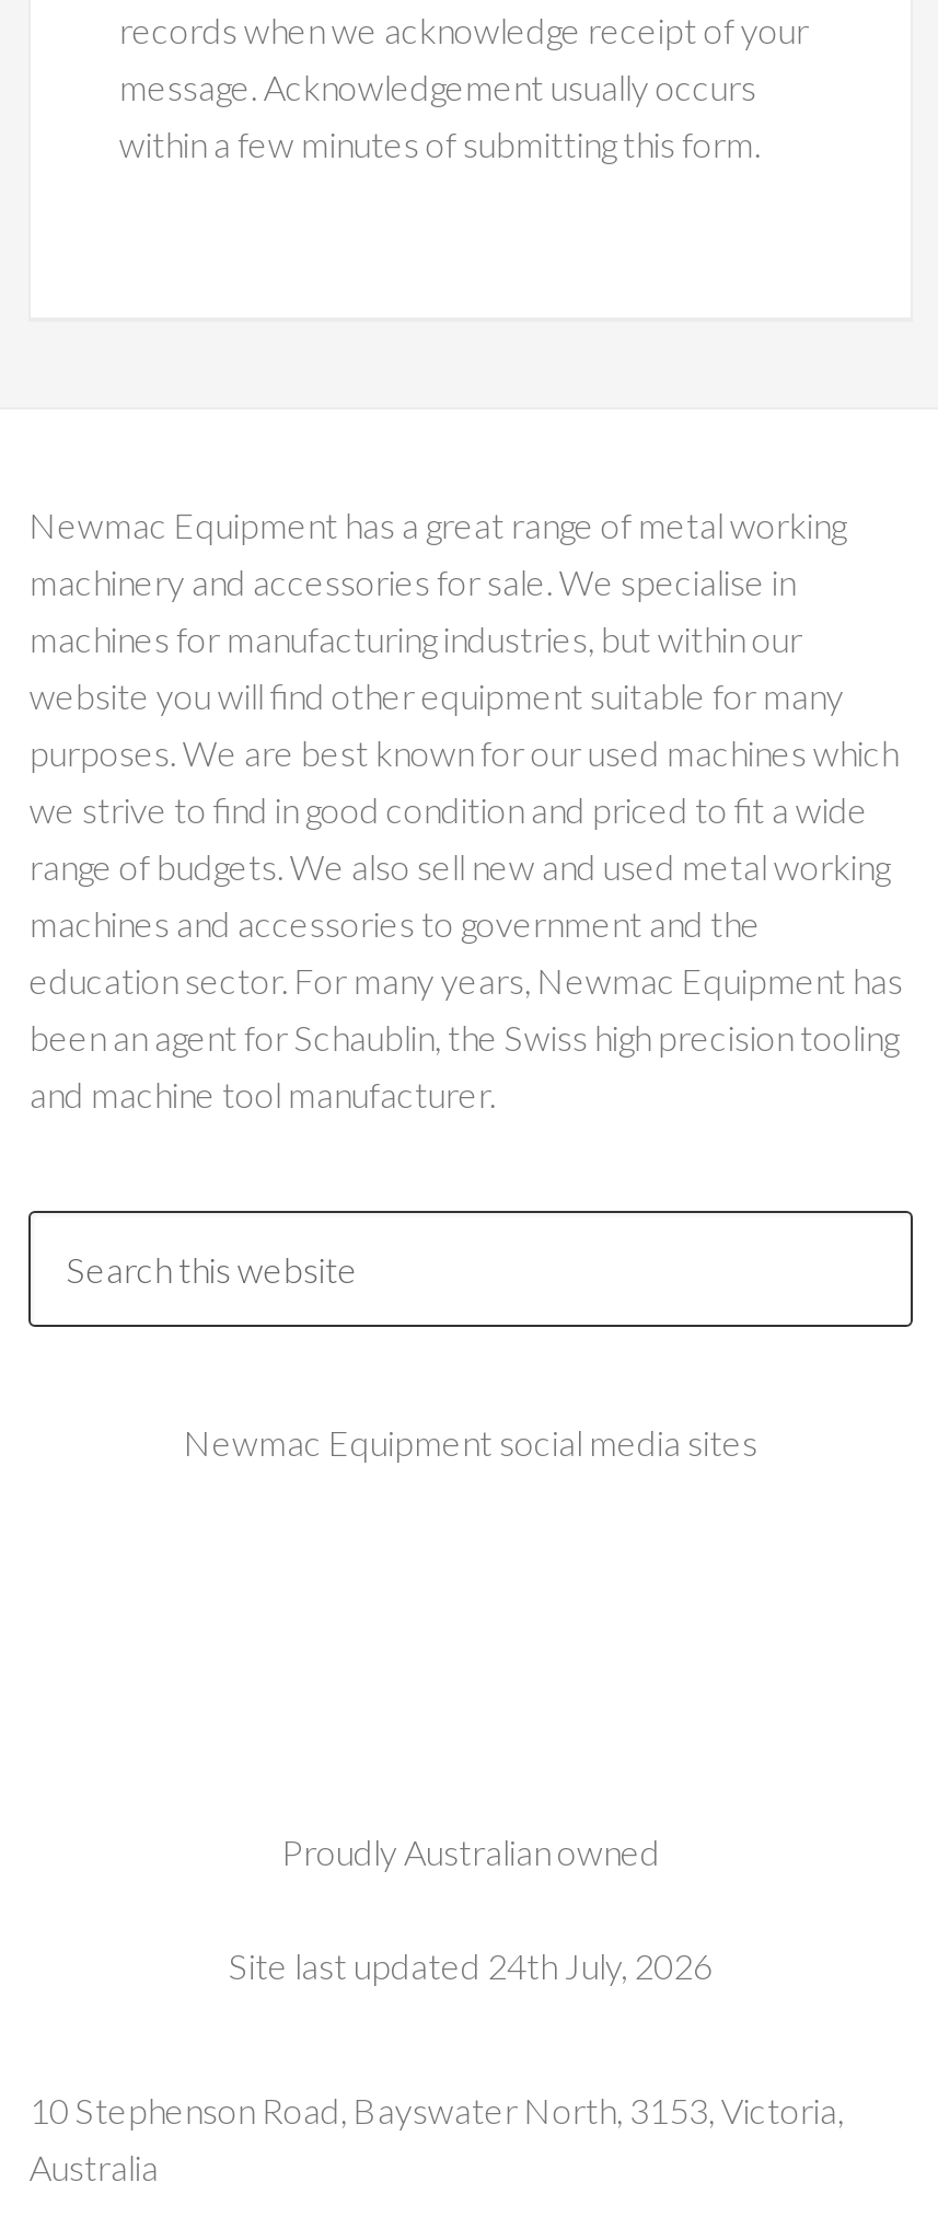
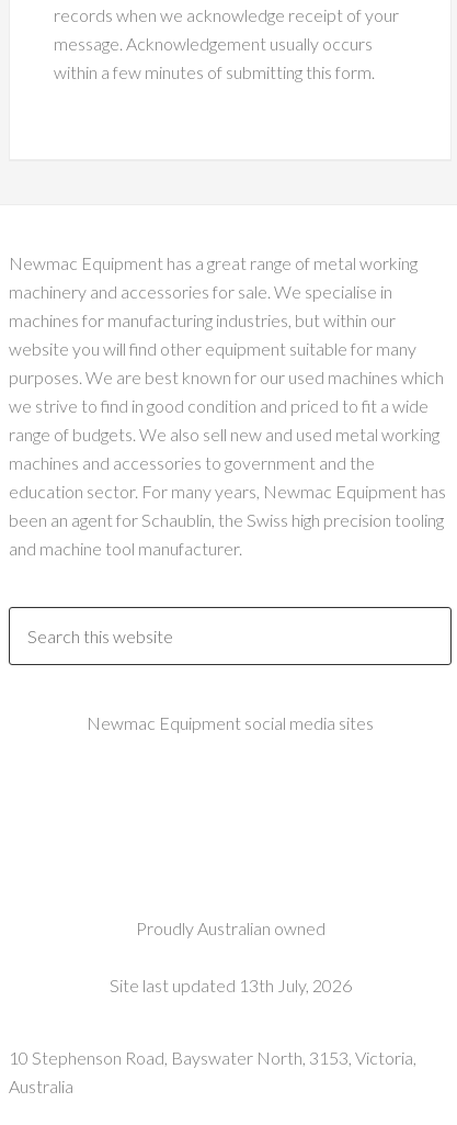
- Site last updated 24th July, 2026
+ Site last updated 13th July, 2026
